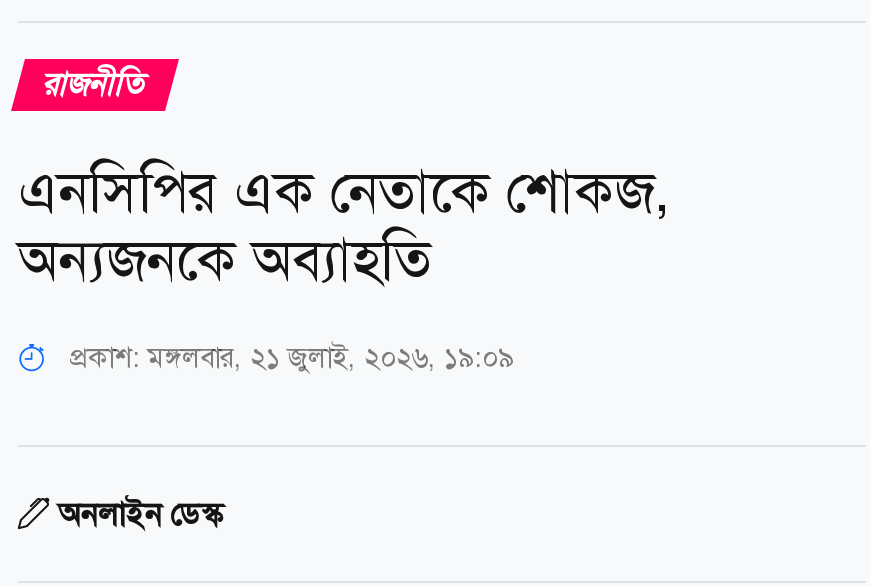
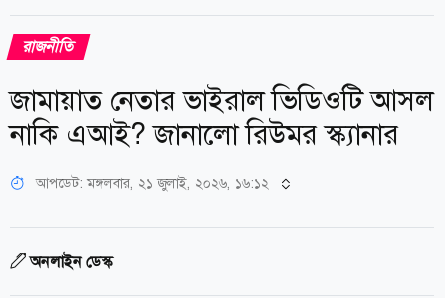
- এনসিপির এক নেতাকে শোকজ,
- অন্যজনকে অব্যাহতি
+ জামায়াত নেতার ভাইরাল ভিডিওটি আসল
+ নাকি এআই? জানালো রিউমর স্ক্যানার

- প্রকাশ: মঙ্গলবার, ২১ জুলাই, ২০২৬, ১৯:০৯
+ আপডেট: মঙ্গলবার, ২১ জুলাই, ২০২৬, ১৬:১২
